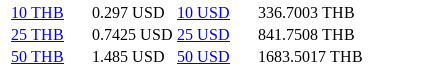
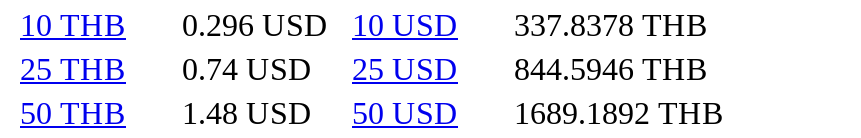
- 0.297 USD
+ 0.296 USD

- 336.7003 THB
+ 337.8378 THB

- 0.7425 USD 25 USD
- 841.7508 THB
+ 0.74 USD
+ 25 USD
+ 844.5946 THB

- 1.485 USD
+ 1.48 USD

- 1683.5017 THB
+ 1689.1892 THB
